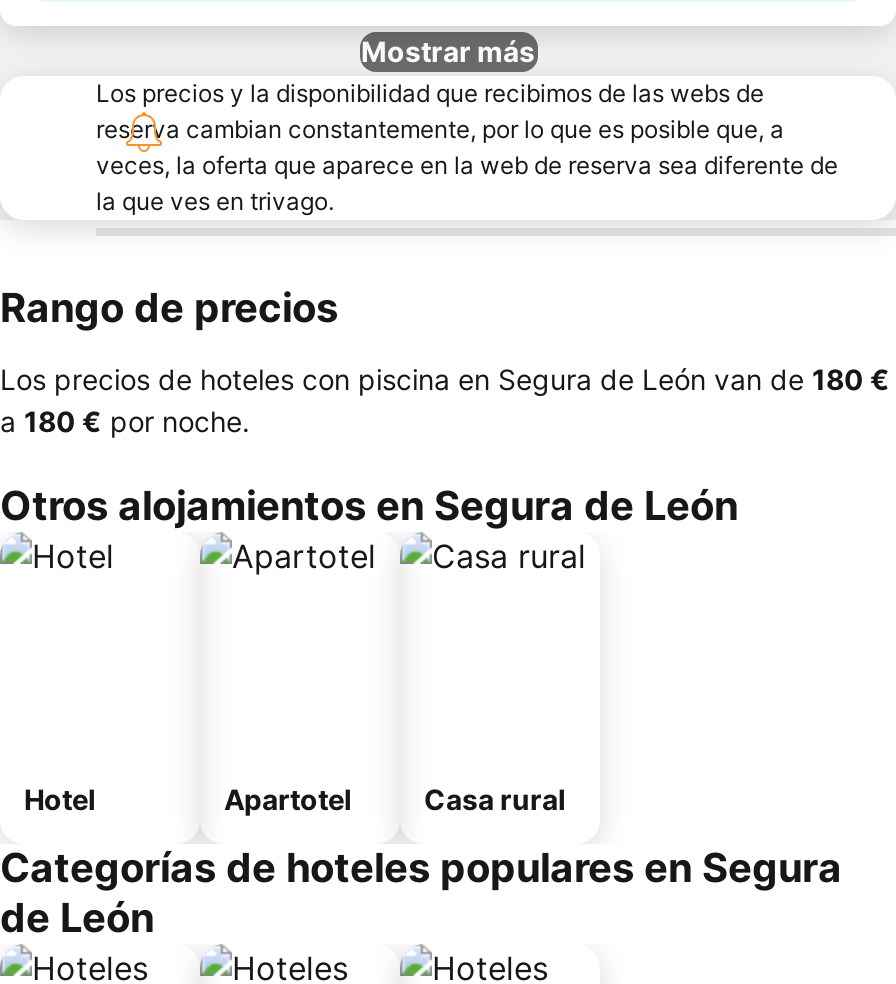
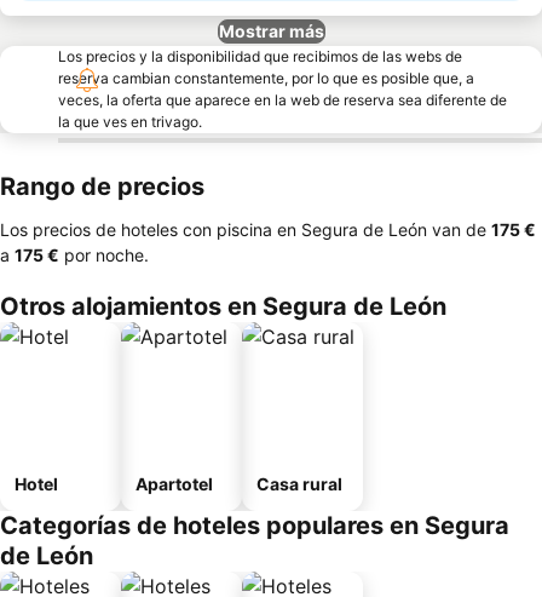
- Los precios de hoteles con piscina en Segura de León van de 180 €
+ Los precios de hoteles con piscina en Segura de León van de 175 €

- a 180 €por noche.
+ a 175 €por noche.
